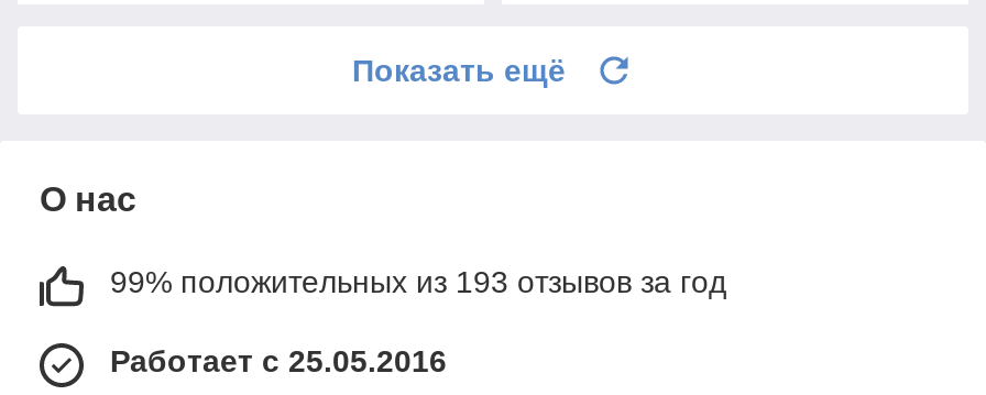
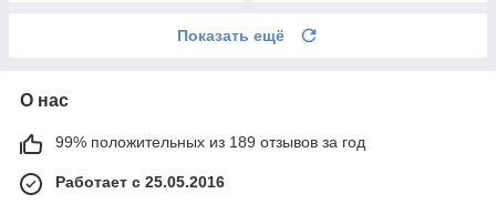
- 99% положительных из 193 отзывов за год
+ 99% положительных из 189 отзывов за год
